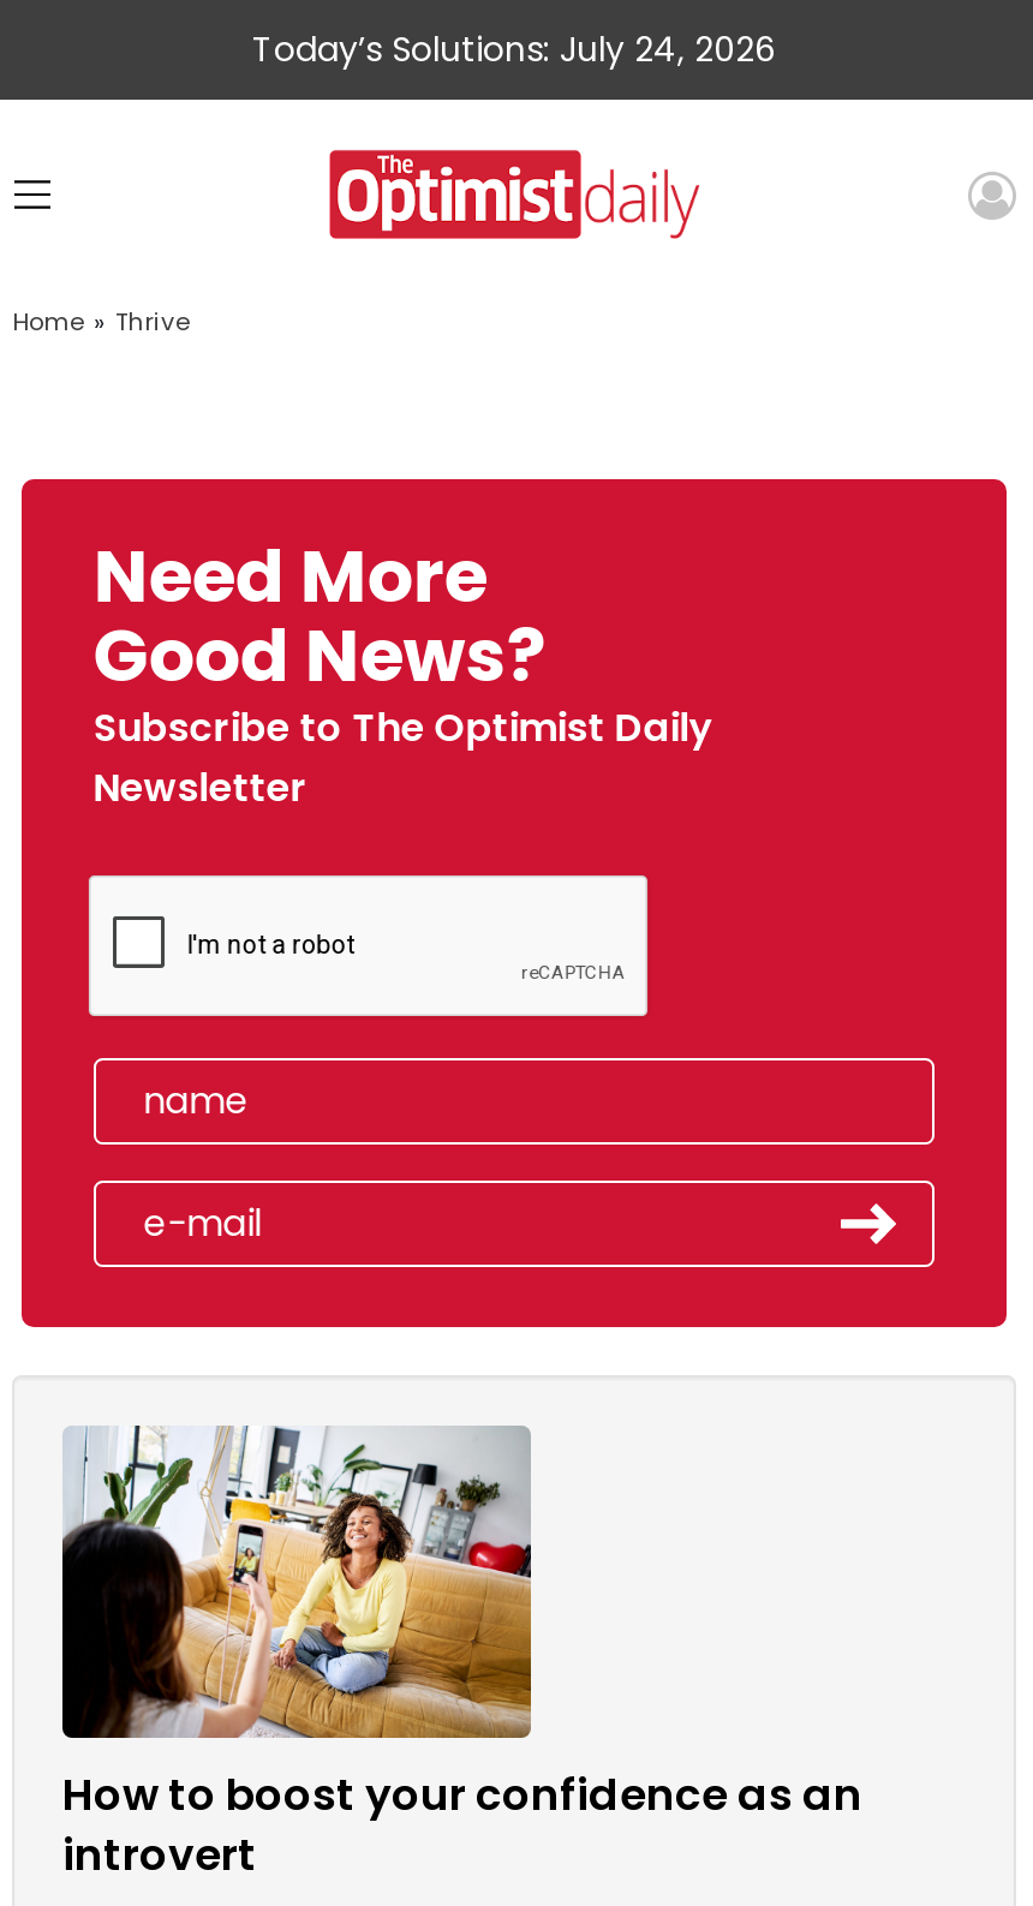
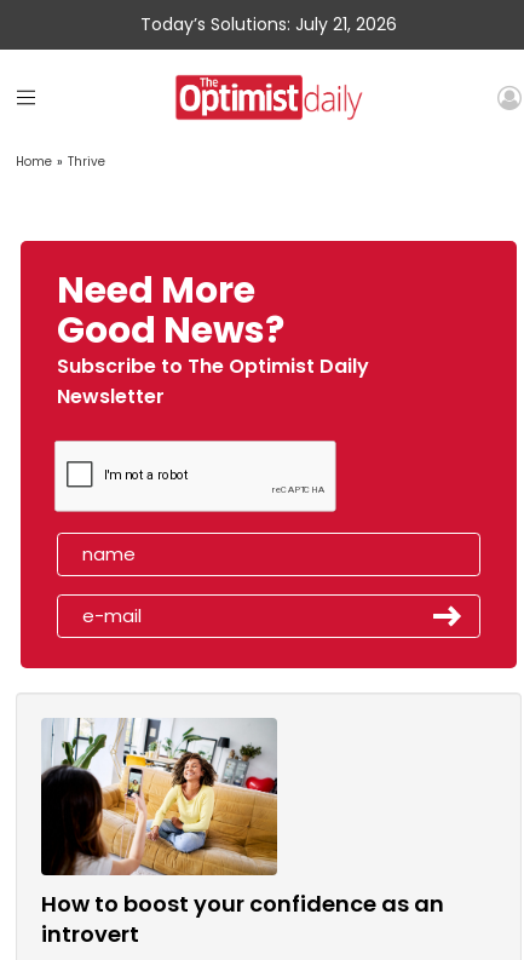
- Today’s Solutions: July 24, 2026
+ Today’s Solutions: July 21, 2026
